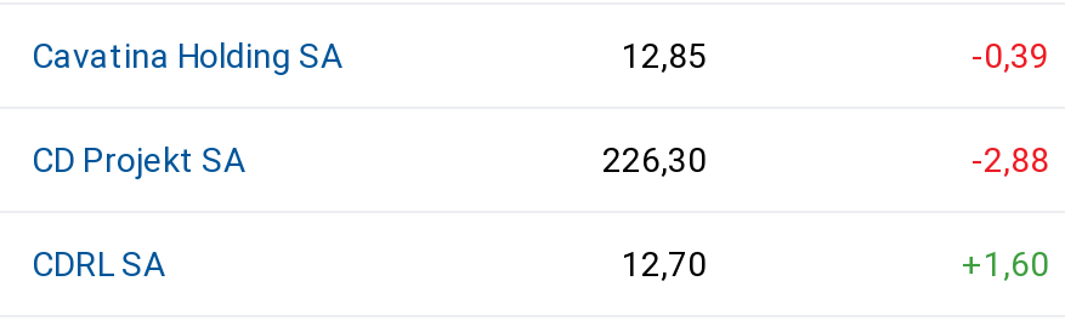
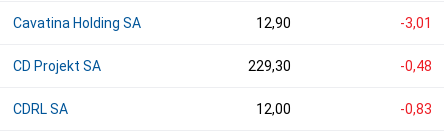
- 12,85
+ 12,90

- -0,39
+ -3,01

- 226,30
+ 229,30

- -2,88
+ -0,48

- 12,70
+ 12,00

- +1,60
+ -0,83
